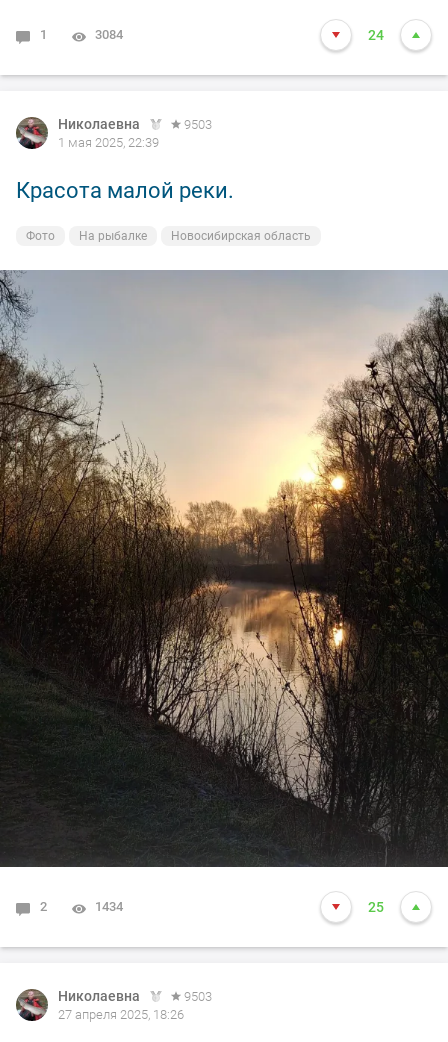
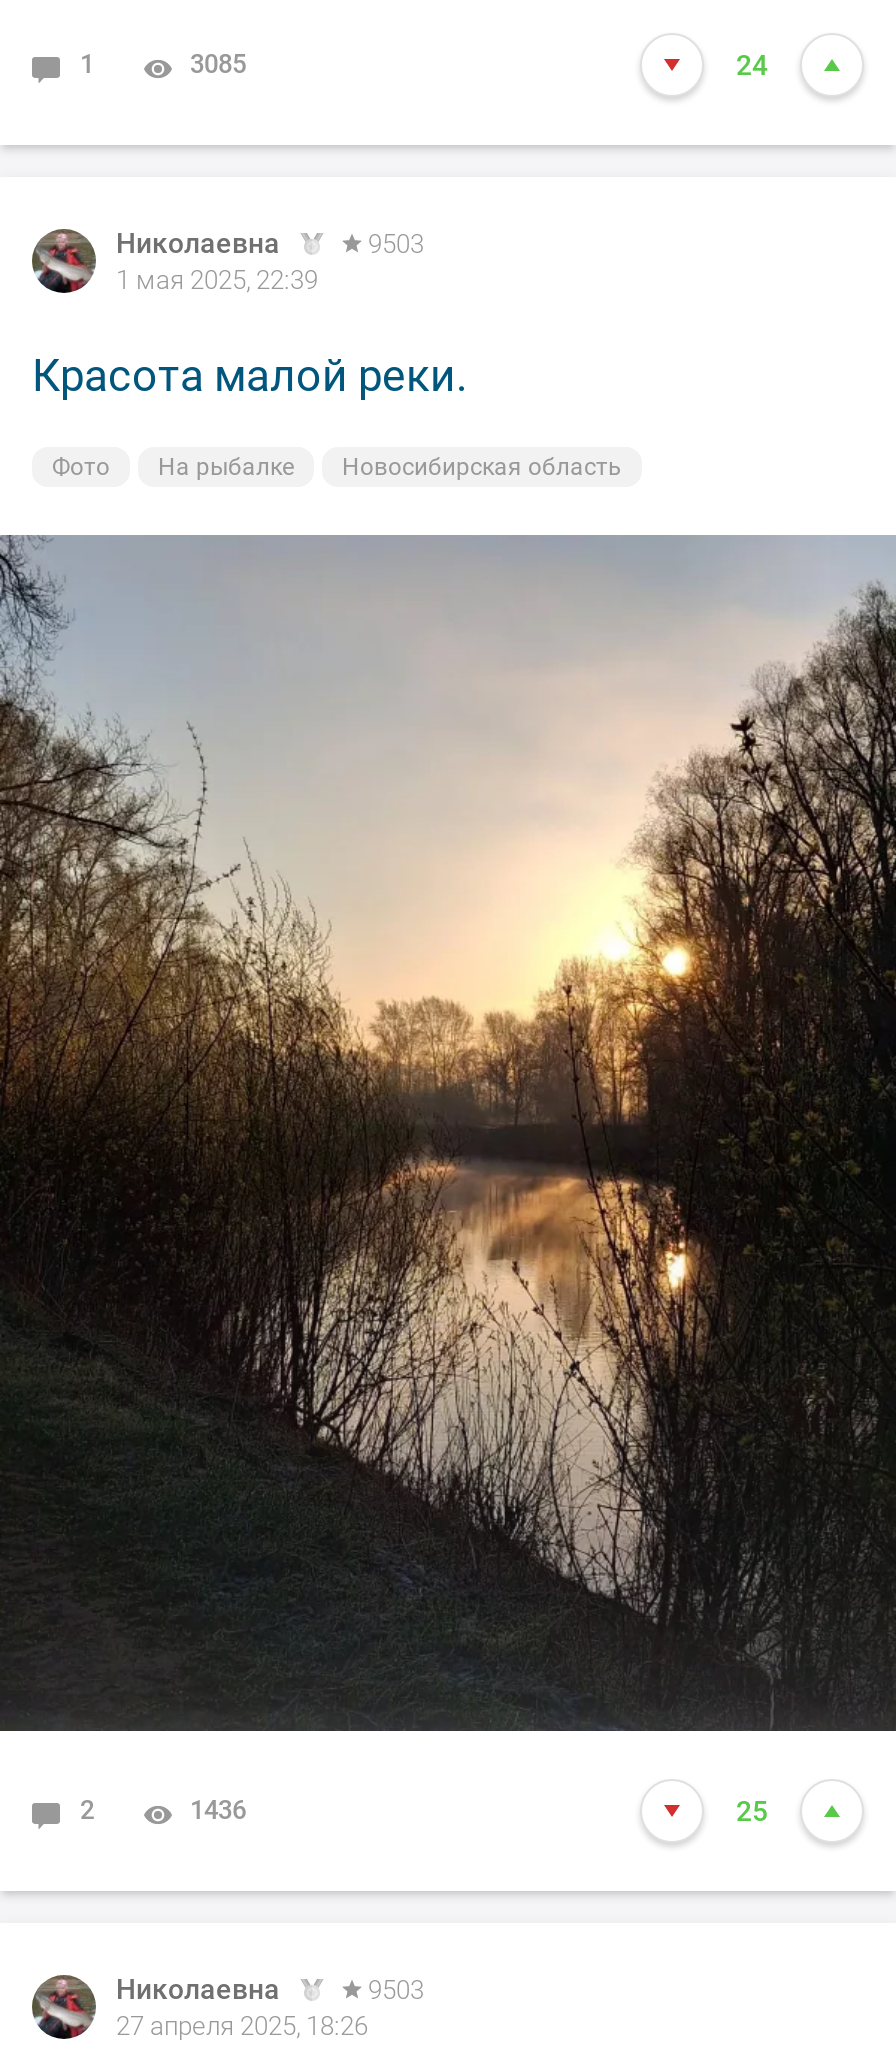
- 3084
+ 3085

- 1434
+ 1436
